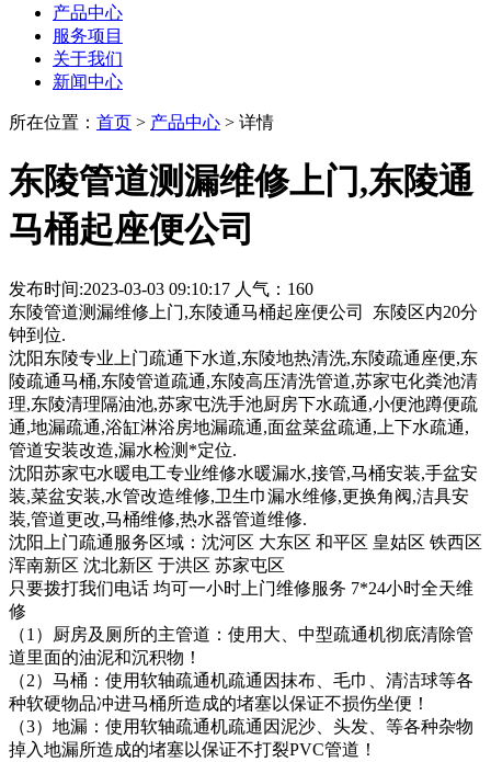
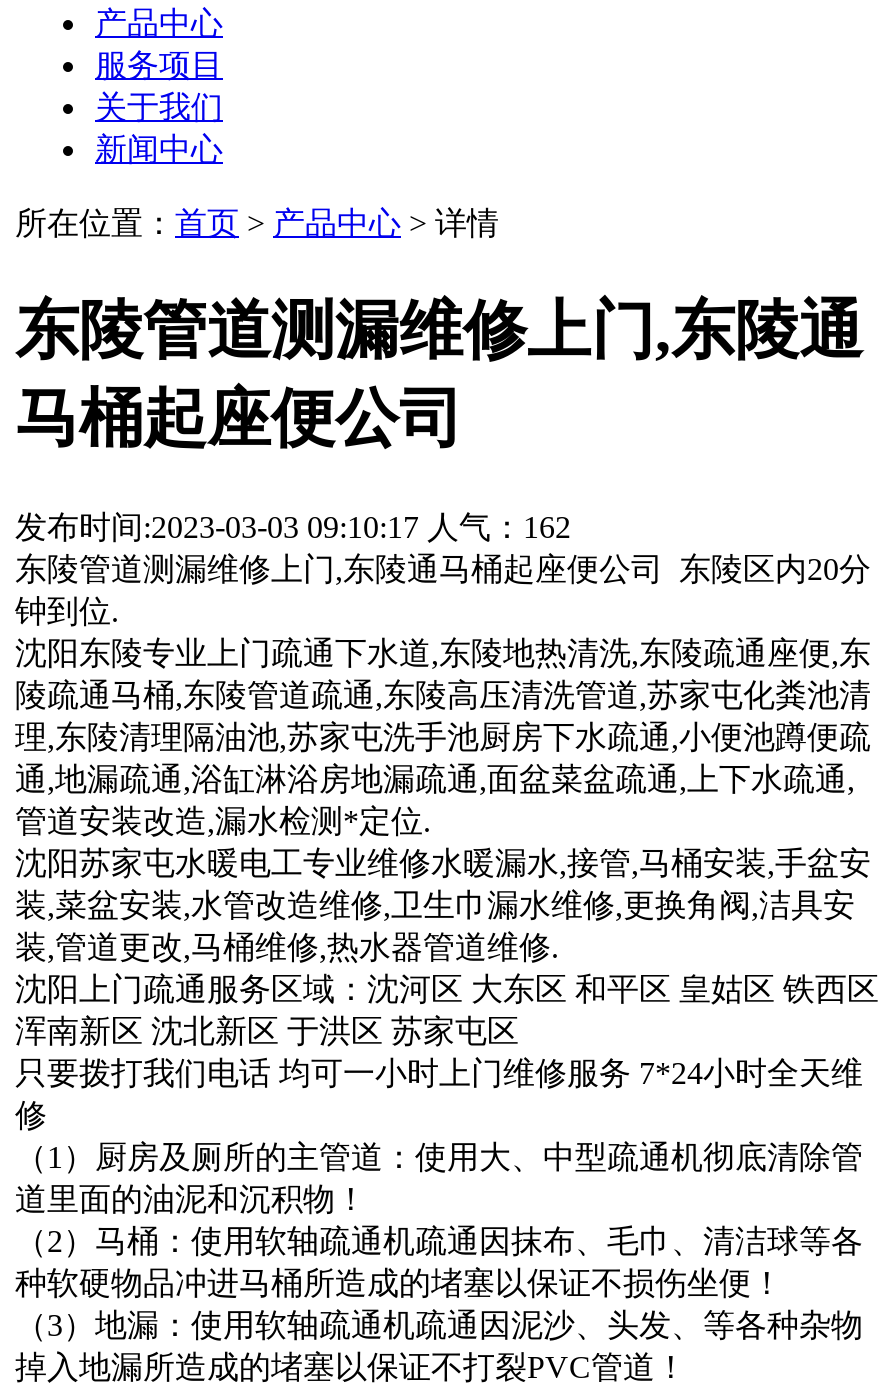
- 发布时间:2023-03-03 09:10:17 人气：160
+ 发布时间:2023-03-03 09:10:17 人气：162
